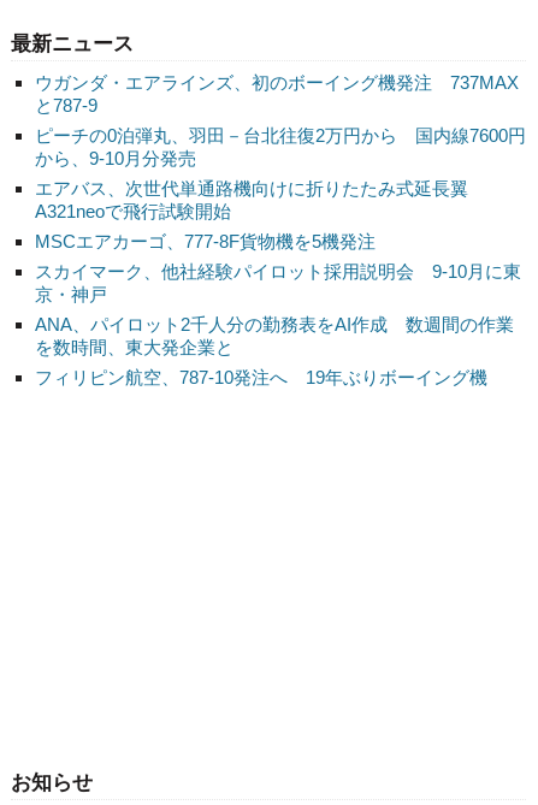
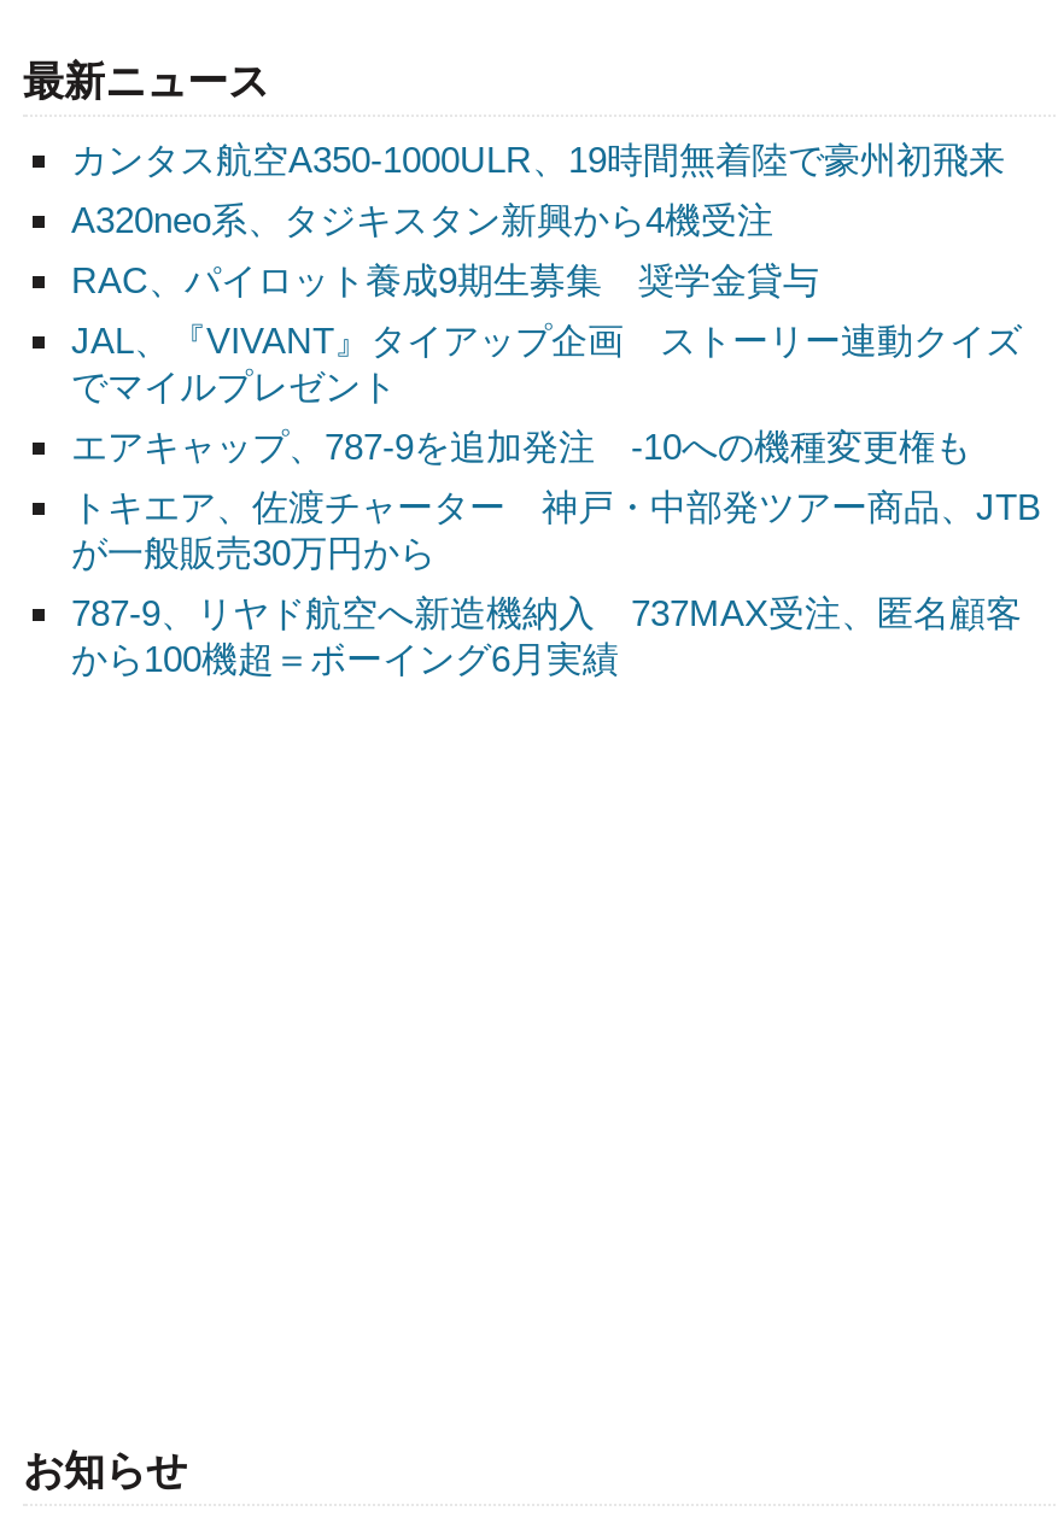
- ウガンダ・エアラインズ、初のボーイング機発注 737MAX
- と787-9
+ カンタス航空A350-1000ULR、19時間無着陸で豪州初飛来

- ピーチの0泊弾丸、羽田－台北往復2万円から 国内線7600円
- から、9-10月分発売
+ A320neo系、タジキスタン新興から4機受注

- エアバス、次世代単通路機向けに折りたたみ式延長翼
- A321neoで飛行試験開始
+ RAC、パイロット養成9期生募集 奨学金貸与

- MSCエアカーゴ、777-8F貨物機を5機発注
+ JAL、『VIVANT』タイアップ企画 ストーリー連動クイズ
+ でマイルプレゼント

- スカイマーク、他社経験パイロット採用説明会 9-10月に東
- 京・神戸
+ エアキャップ、787-9を追加発注 -10への機種変更権も

- ANA、パイロット2千人分の勤務表をAI作成 数週間の作業
- を数時間、東大発企業と
+ トキエア、佐渡チャーター 神戸・中部発ツアー商品、JTB
+ が一般販売30万円から

- フィリピン航空、787-10発注へ 19年ぶりボーイング機
+ 787-9、リヤド航空へ新造機納入 737MAX受注、匿名顧客
+ から100機超＝ボーイング6月実績
